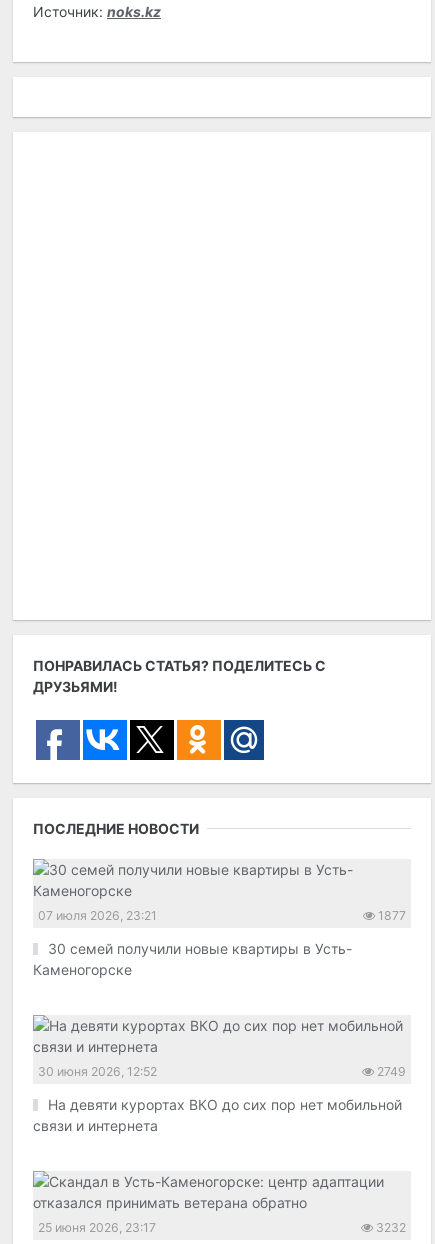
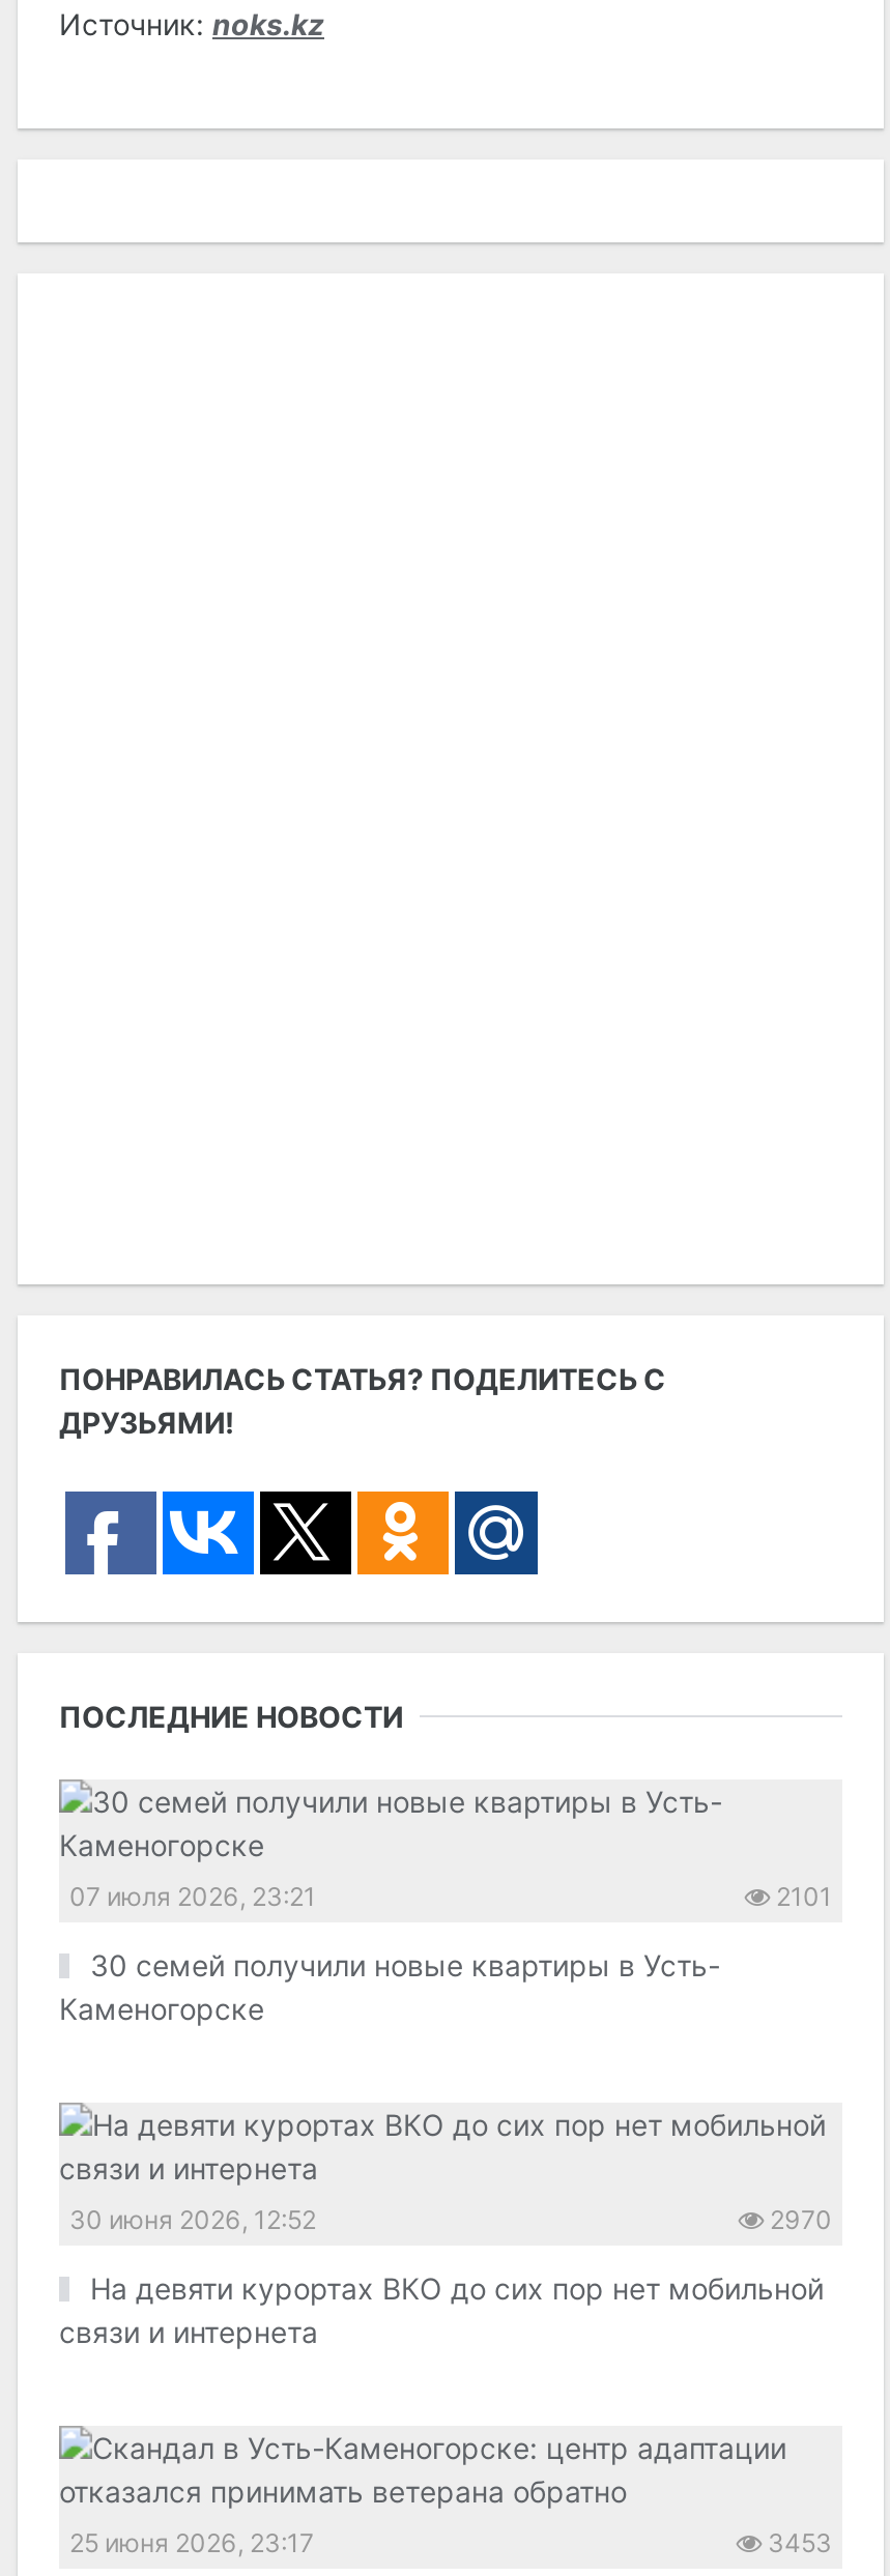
- 1877
+ 2101

- 2749
+ 2970

- 3232
+ 3453
